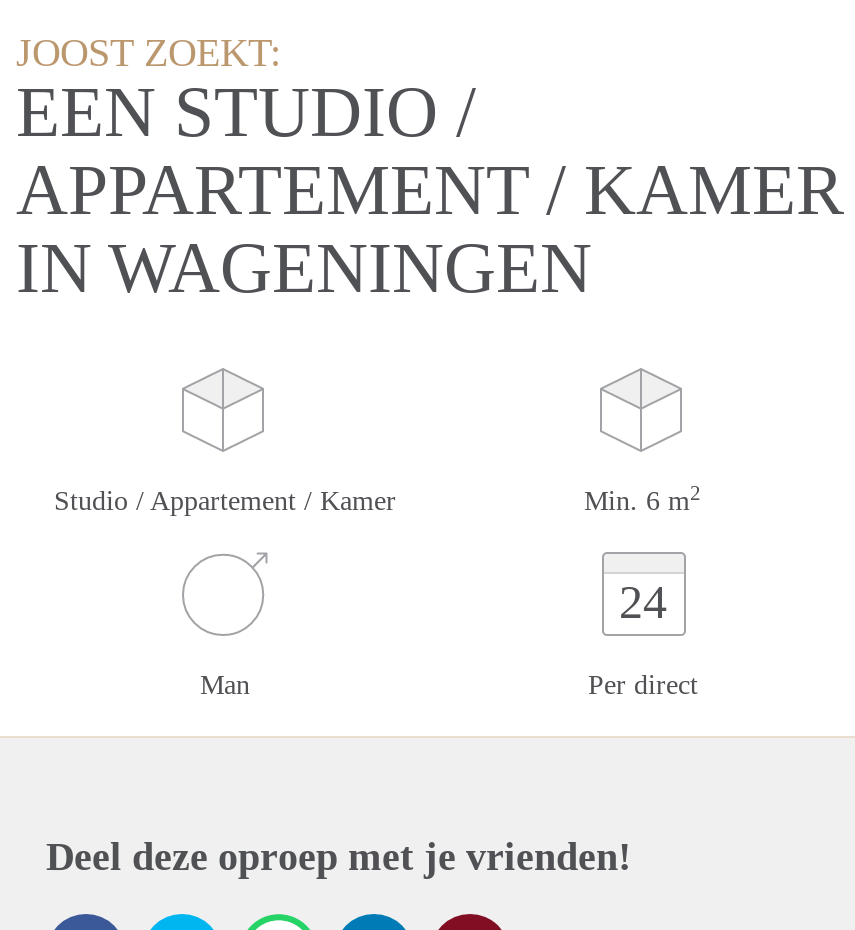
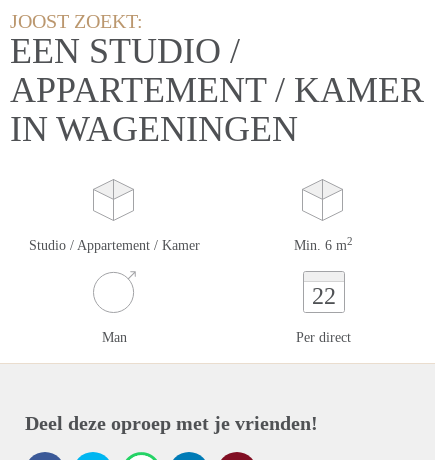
- 24
+ 22
